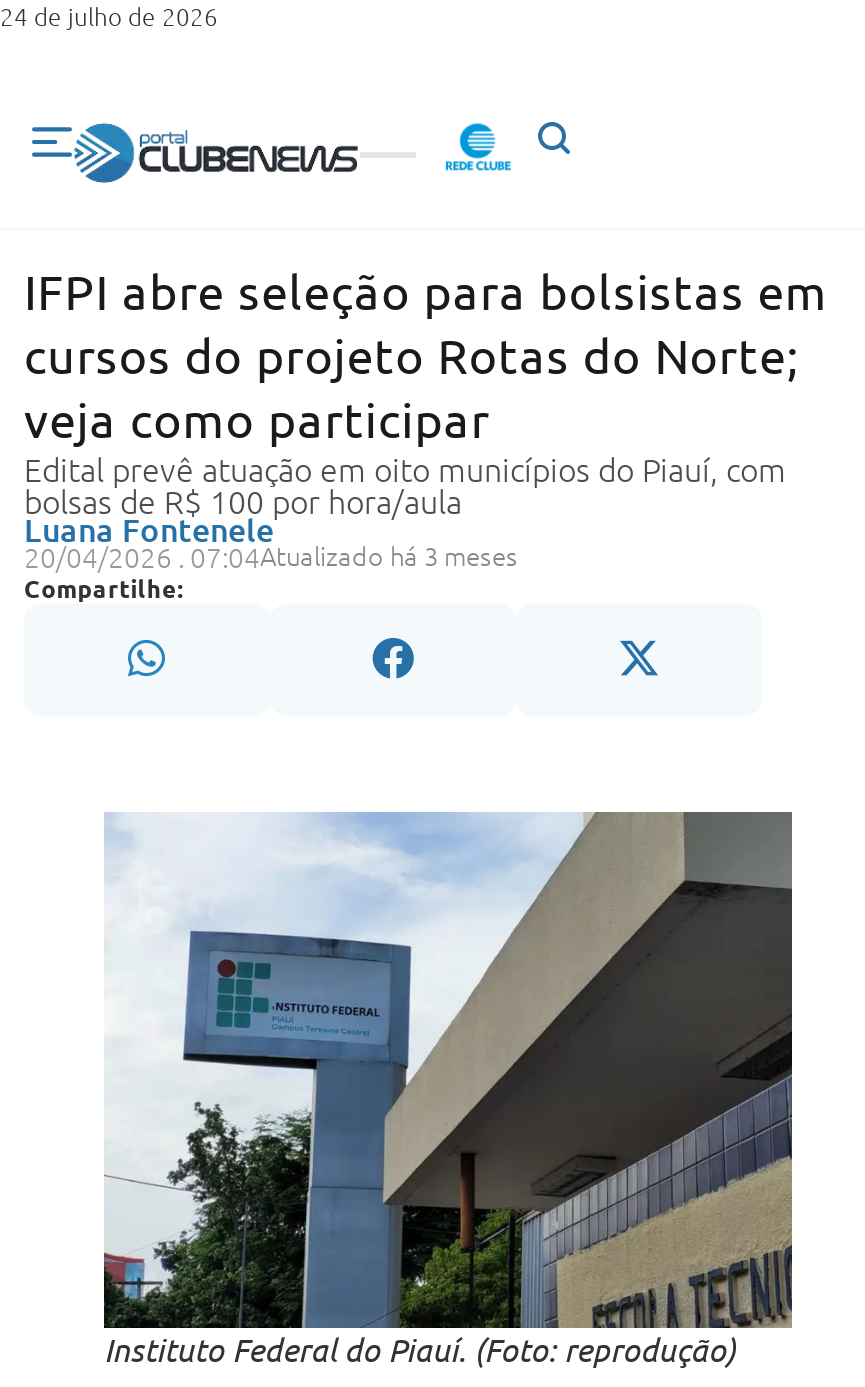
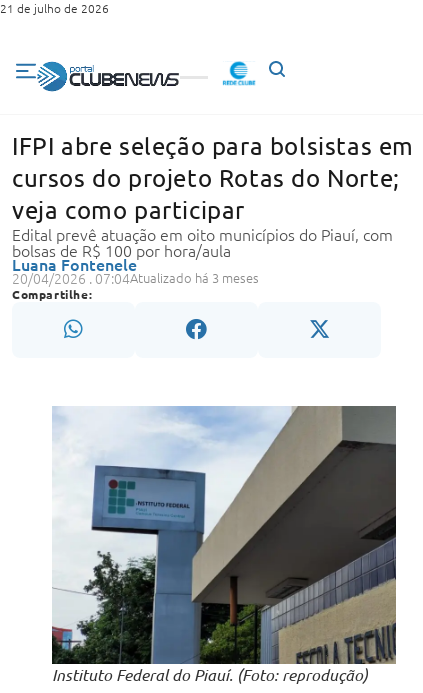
- 24 de julho de 2026
+ 21 de julho de 2026
